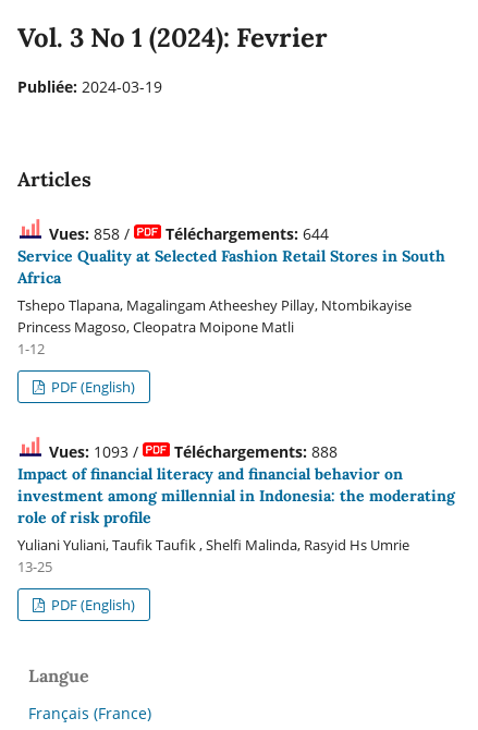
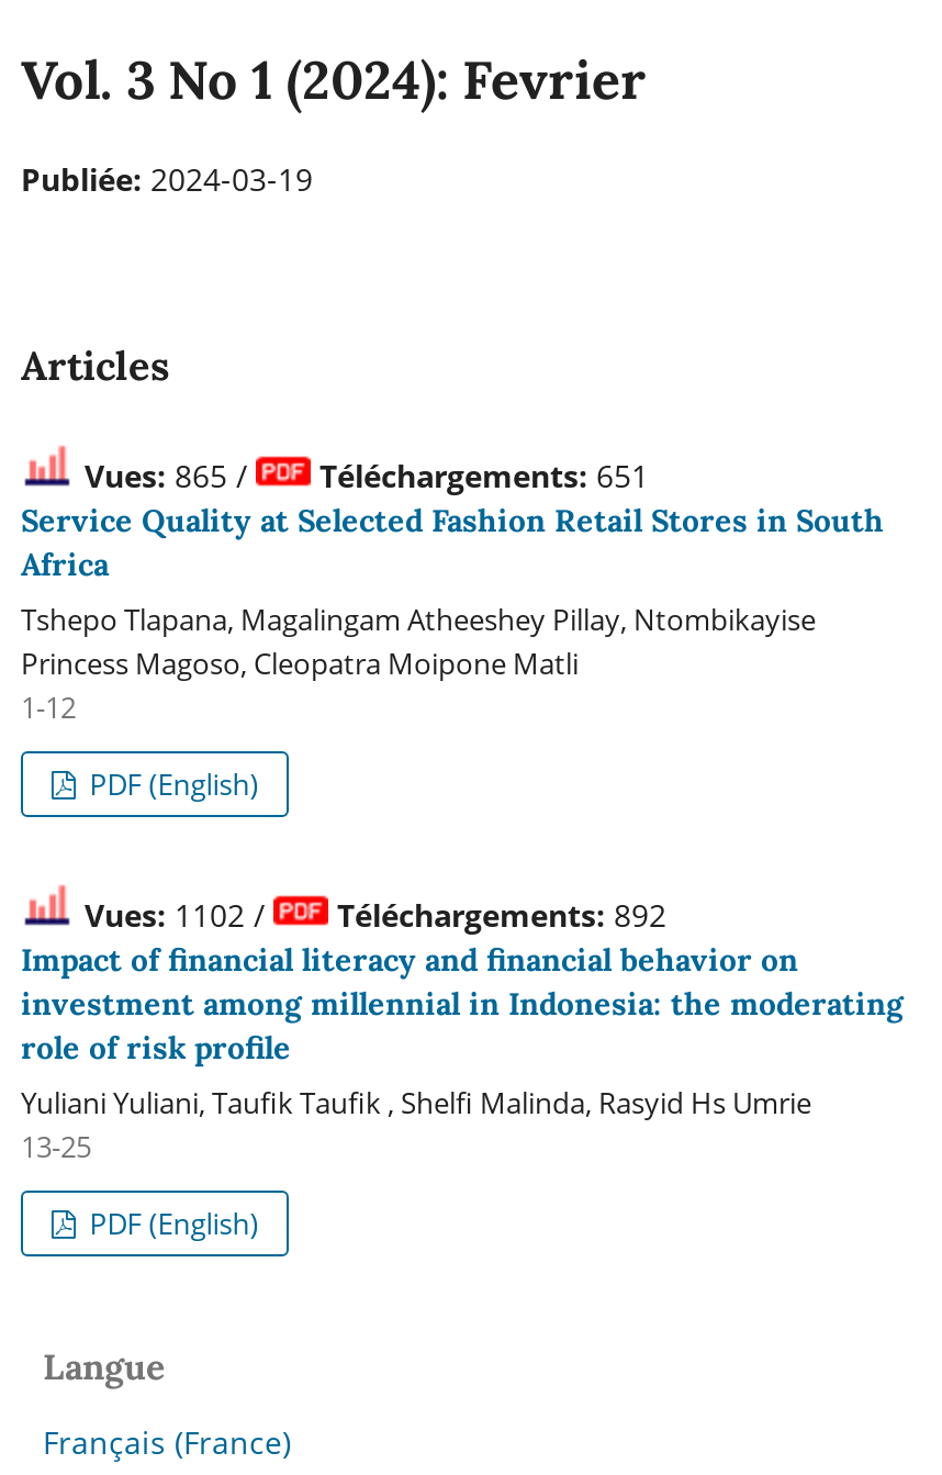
- Vues: 858 /
+ Vues: 865 /

- Téléchargements: 644
+ Téléchargements: 651

- Vues: 1093 /
+ Vues: 1102 /

- Téléchargements: 888
+ Téléchargements: 892
